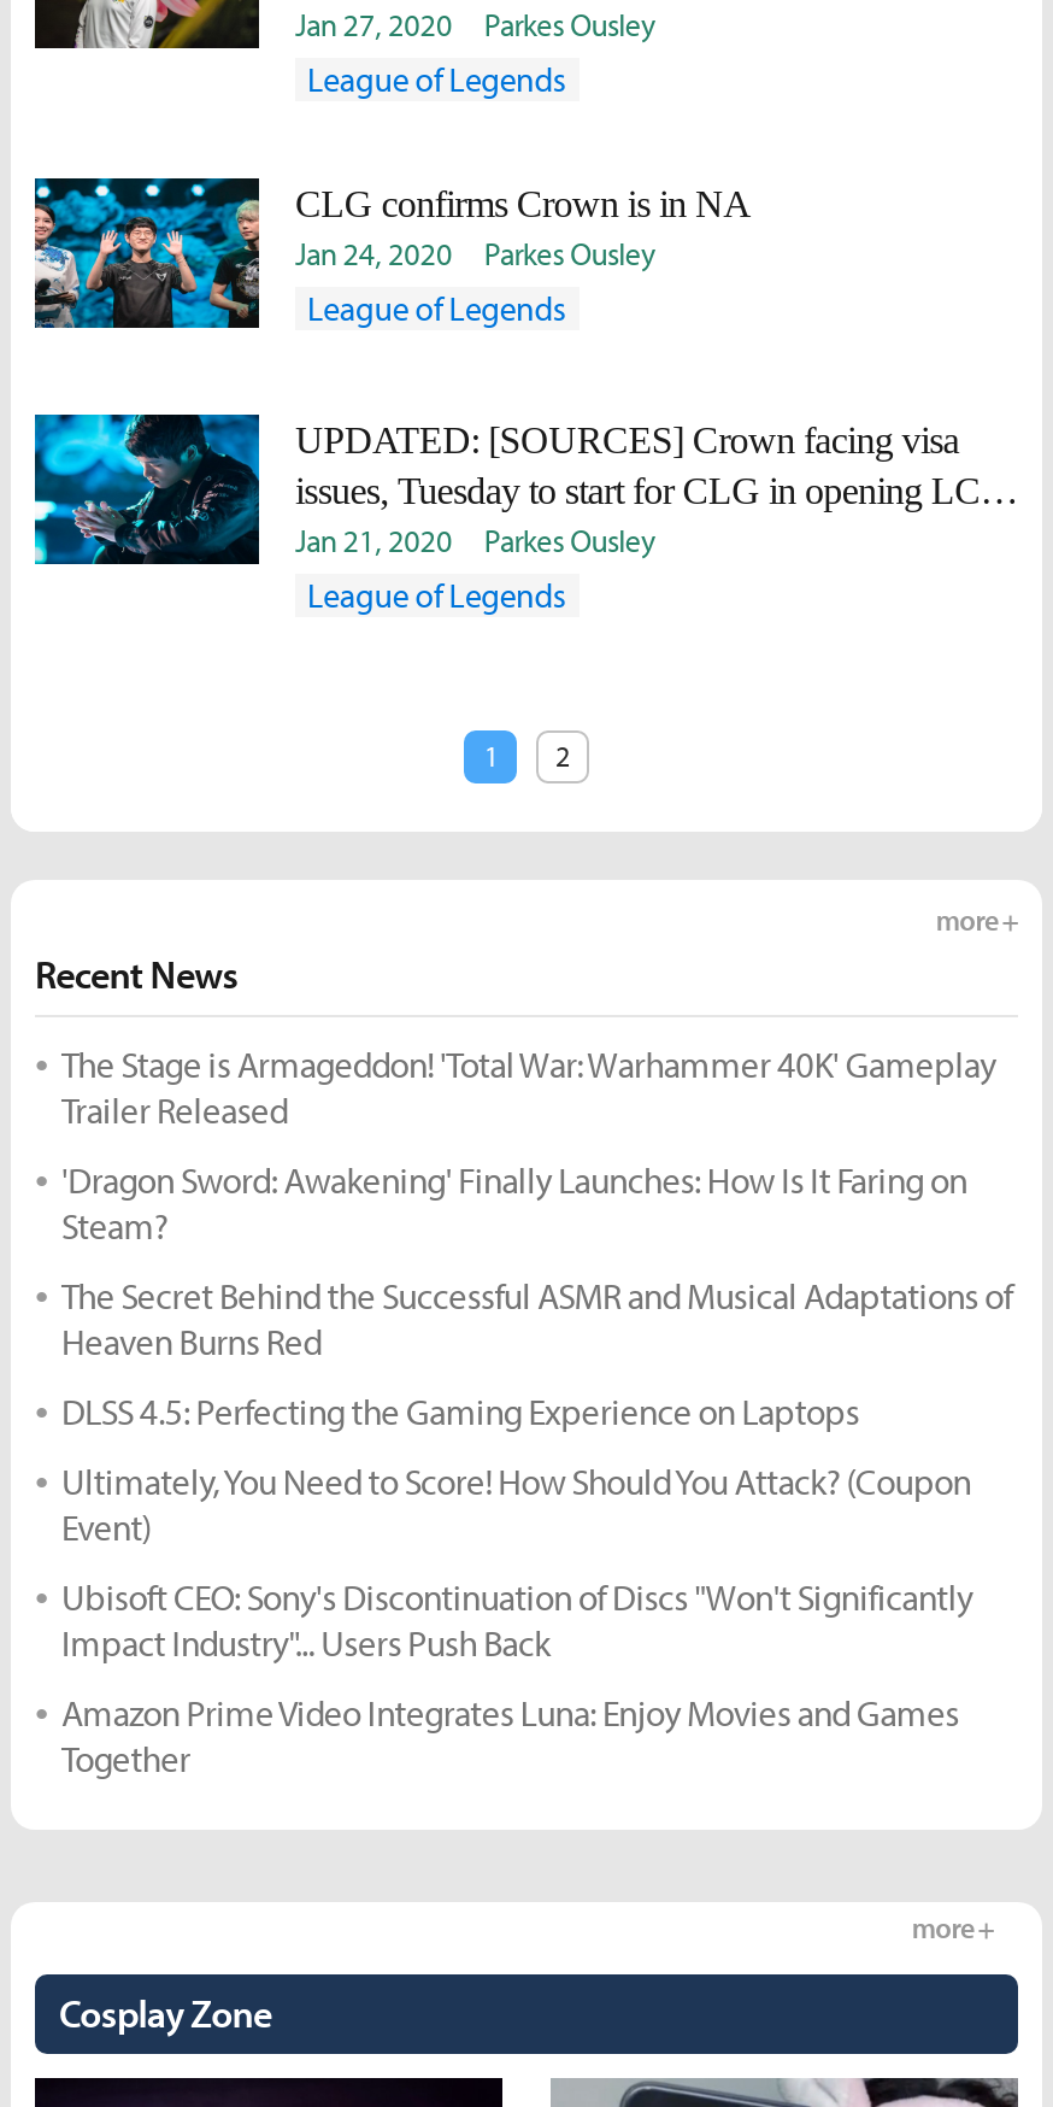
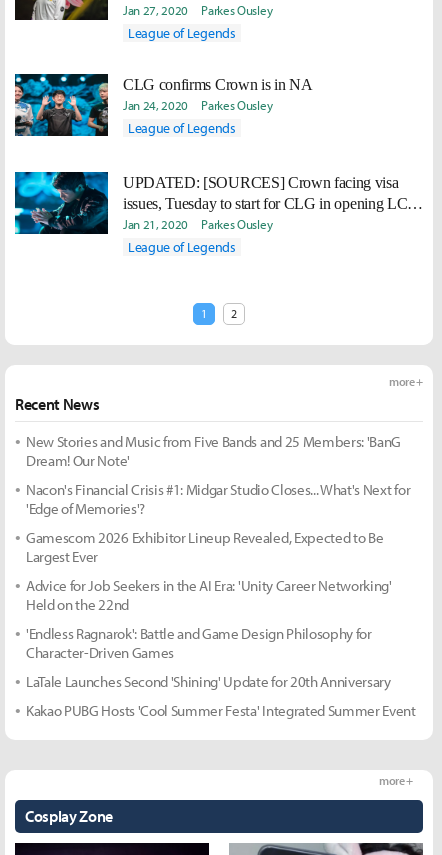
- The Stage is Armageddon! 'Total War: Warhammer 40K' Gameplay
- Trailer Released
+ New Stories and Music from Five Bands and 25 Members: 'BanG
+ Dream! Our Note'

- 'Dragon Sword: Awakening' Finally Launches: How Is It Faring on
- Steam?
+ Nacon's Financial Crisis #1: Midgar Studio Closes... What's Next for
+ 'Edge of Memories'?

- The Secret Behind the Successful ASMR and Musical Adaptations of
- Heaven Burns Red
+ Gamescom 2026 Exhibitor Lineup Revealed, Expected to Be
+ Largest Ever

- DLSS 4.5: Perfecting the Gaming Experience on Laptops
+ Advice for Job Seekers in the AI Era: 'Unity Career Networking'
+ Held on the 22nd

- Ultimately, You Need to Score! How Should You Attack? (Coupon
- Event)
+ 'Endless Ragnarok': Battle and Game Design Philosophy for
+ Character-Driven Games

- Ubisoft CEO: Sony's Discontinuation of Discs "Won't Significantly
- Impact Industry"... Users Push Back
+ LaTale Launches Second 'Shining' Update for 20th Anniversary

- Amazon Prime Video Integrates Luna: Enjoy Movies and Games
- Together
+ Kakao PUBG Hosts 'Cool Summer Festa' Integrated Summer Event
